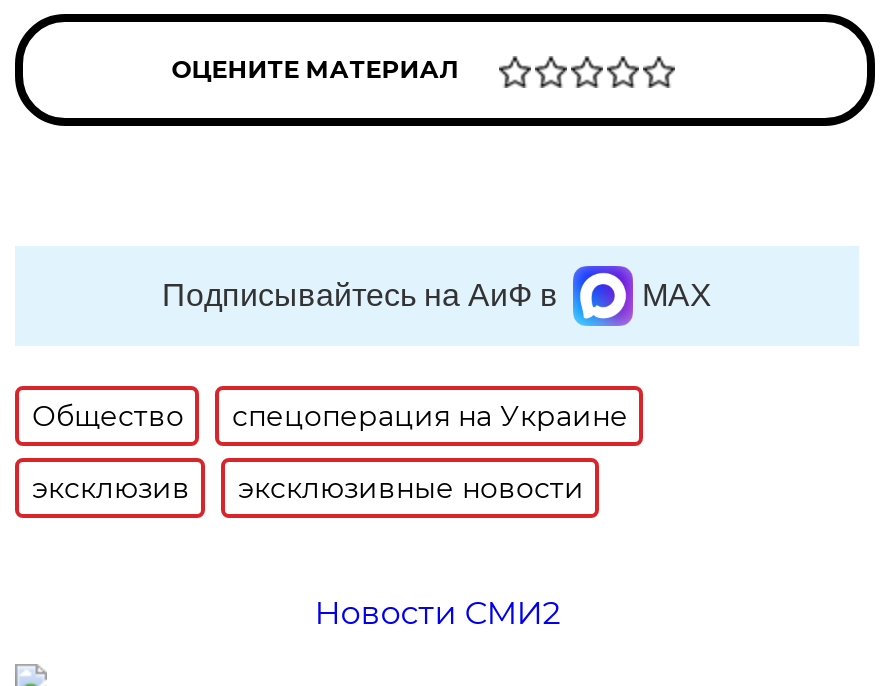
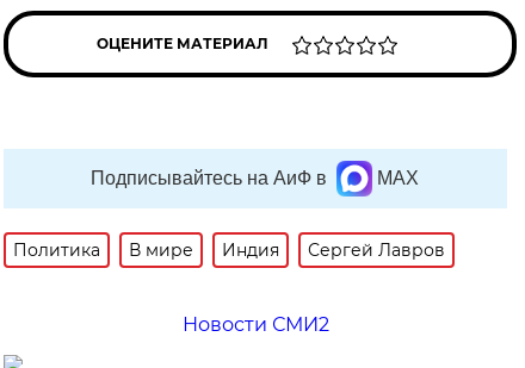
- Общество
- спецоперация на Украине
- эксклюзив
- эксклюзивные новости
+ Политика
+ В мире
+ Индия
+ Сергей Лавров
